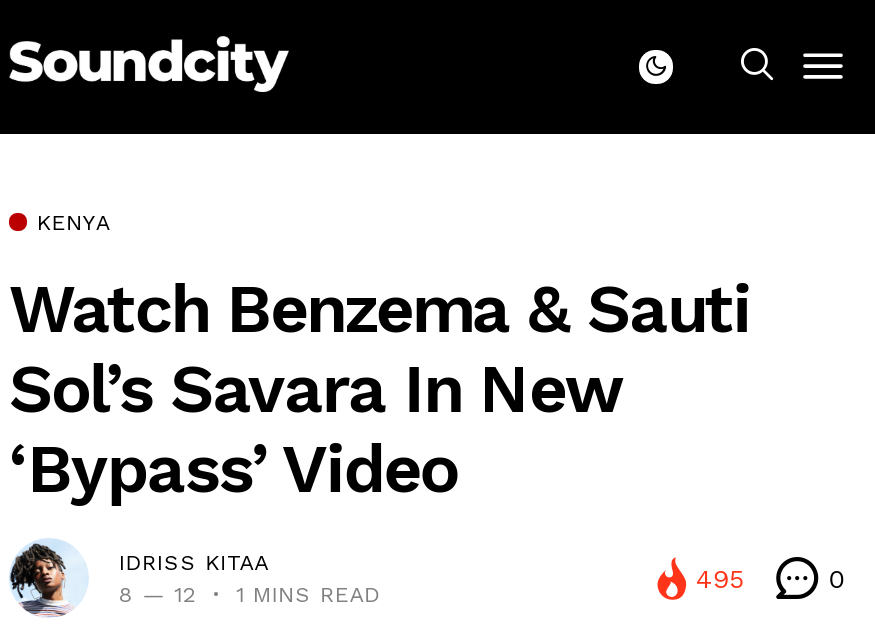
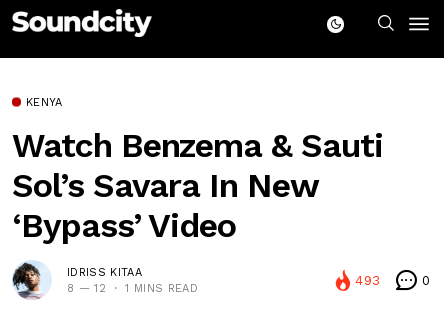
- 495
+ 493
